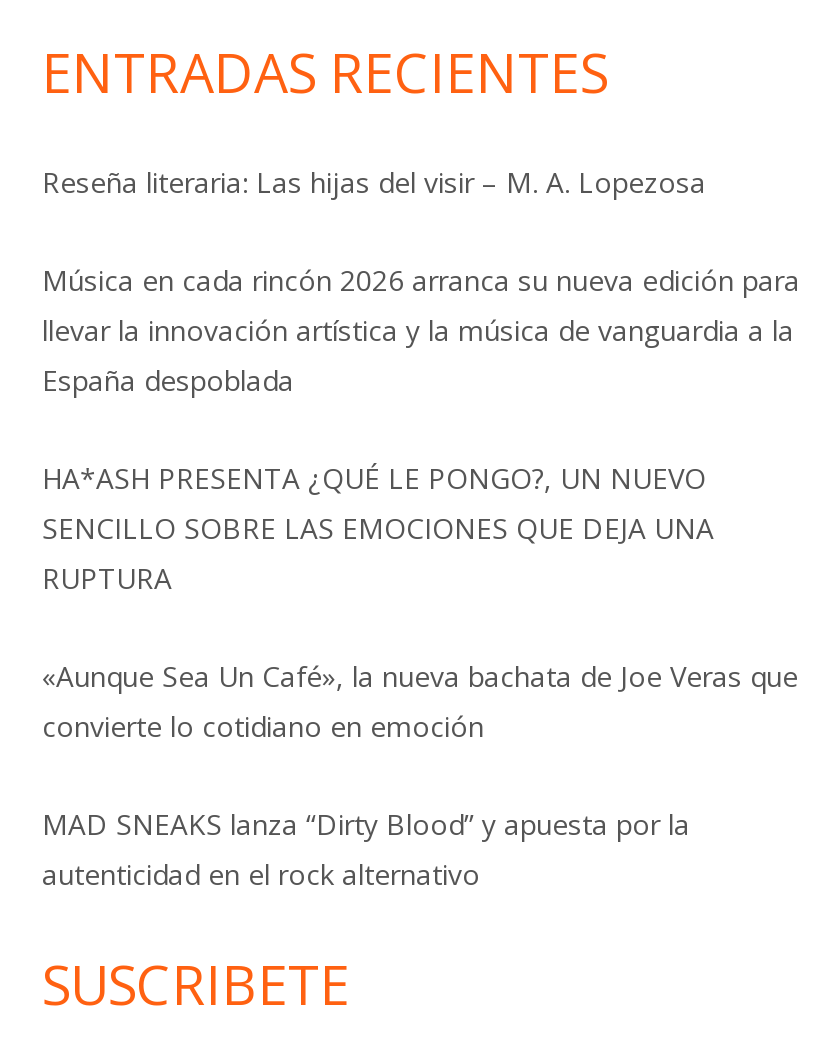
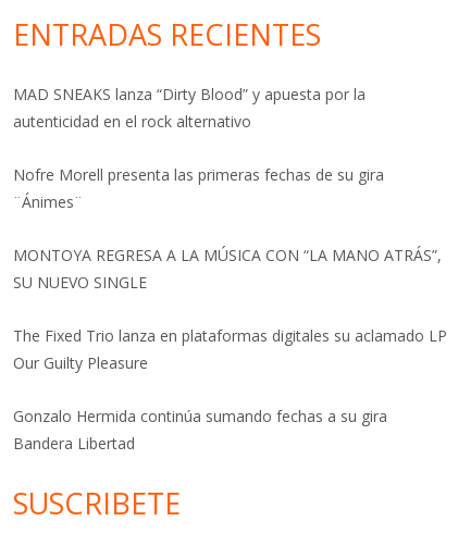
- Reseña literaria: Las hijas del visir – M. A. Lopezosa
- Música en cada rincón 2026 arranca su nueva edición para
- llevar la innovación artística y la música de vanguardia a la
- España despoblada
- HA*ASH PRESENTA ¿QUÉ LE PONGO?, UN NUEVO
- SENCILLO SOBRE LAS EMOCIONES QUE DEJA UNA
- RUPTURA
- «Aunque Sea Un Café», la nueva bachata de Joe Veras que
- convierte lo cotidiano en emoción

moved up: MAD SNEAKS lanza “Dirty Blood” y apuesta por la | autenticidad en el rock alternativo

+ Nofre Morell presenta las primeras fechas de su gira
+ ¨Ánimes¨
+ MONTOYA REGRESA A LA MÚSICA CON “LA MANO ATRÁS”,
+ SU NUEVO SINGLE
+ The Fixed Trio lanza en plataformas digitales su aclamado LP
+ Our Guilty Pleasure
+ Gonzalo Hermida continúa sumando fechas a su gira
+ Bandera Libertad
